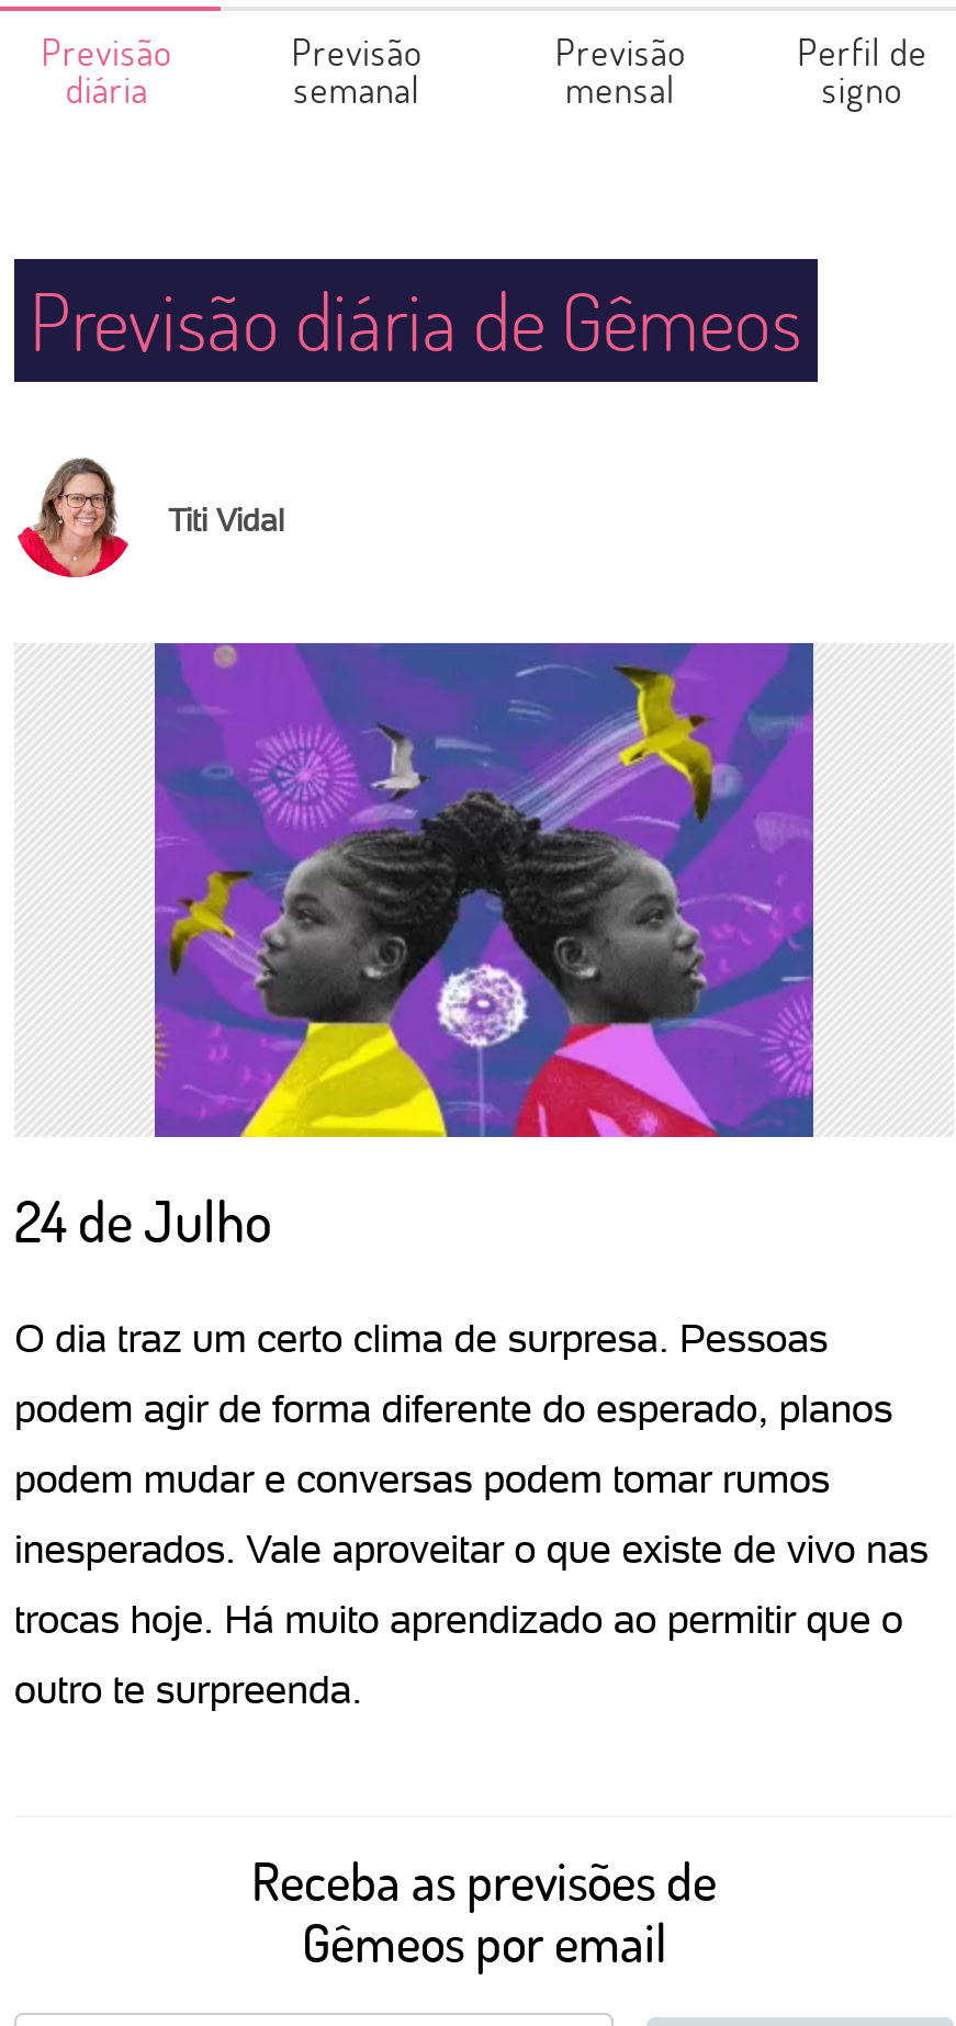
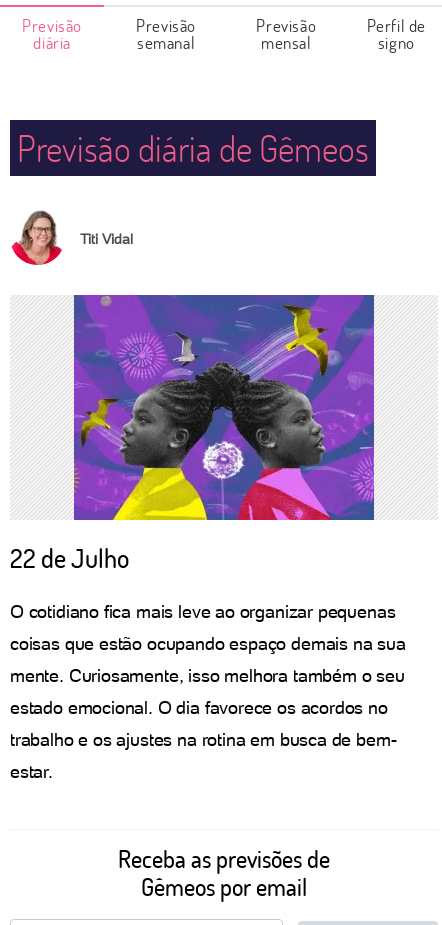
- 24 de Julho
+ 22 de Julho

- O dia traz um certo clima de surpresa. Pessoas
+ O cotidiano fica mais leve ao organizar pequenas

- podem agir de forma diferente do esperado, planos
+ coisas que estão ocupando espaço demais na sua

- podem mudar e conversas podem tomar rumos
+ mente. Curiosamente, isso melhora também o seu

- inesperados. Vale aproveitar o que existe de vivo nas
+ estado emocional. O dia favorece os acordos no

- trocas hoje. Há muito aprendizado ao permitir que o
+ trabalho e os ajustes na rotina em busca de bem-

- outro te surpreenda.
+ estar.
